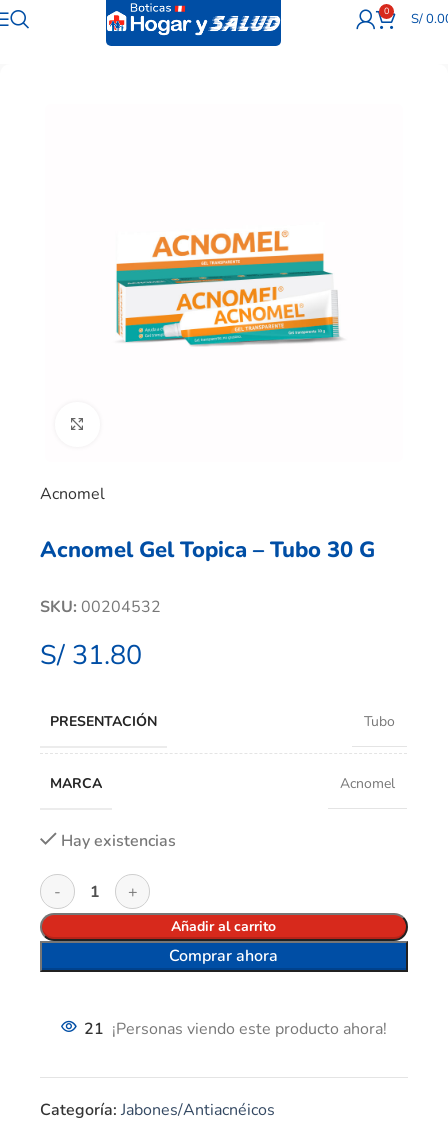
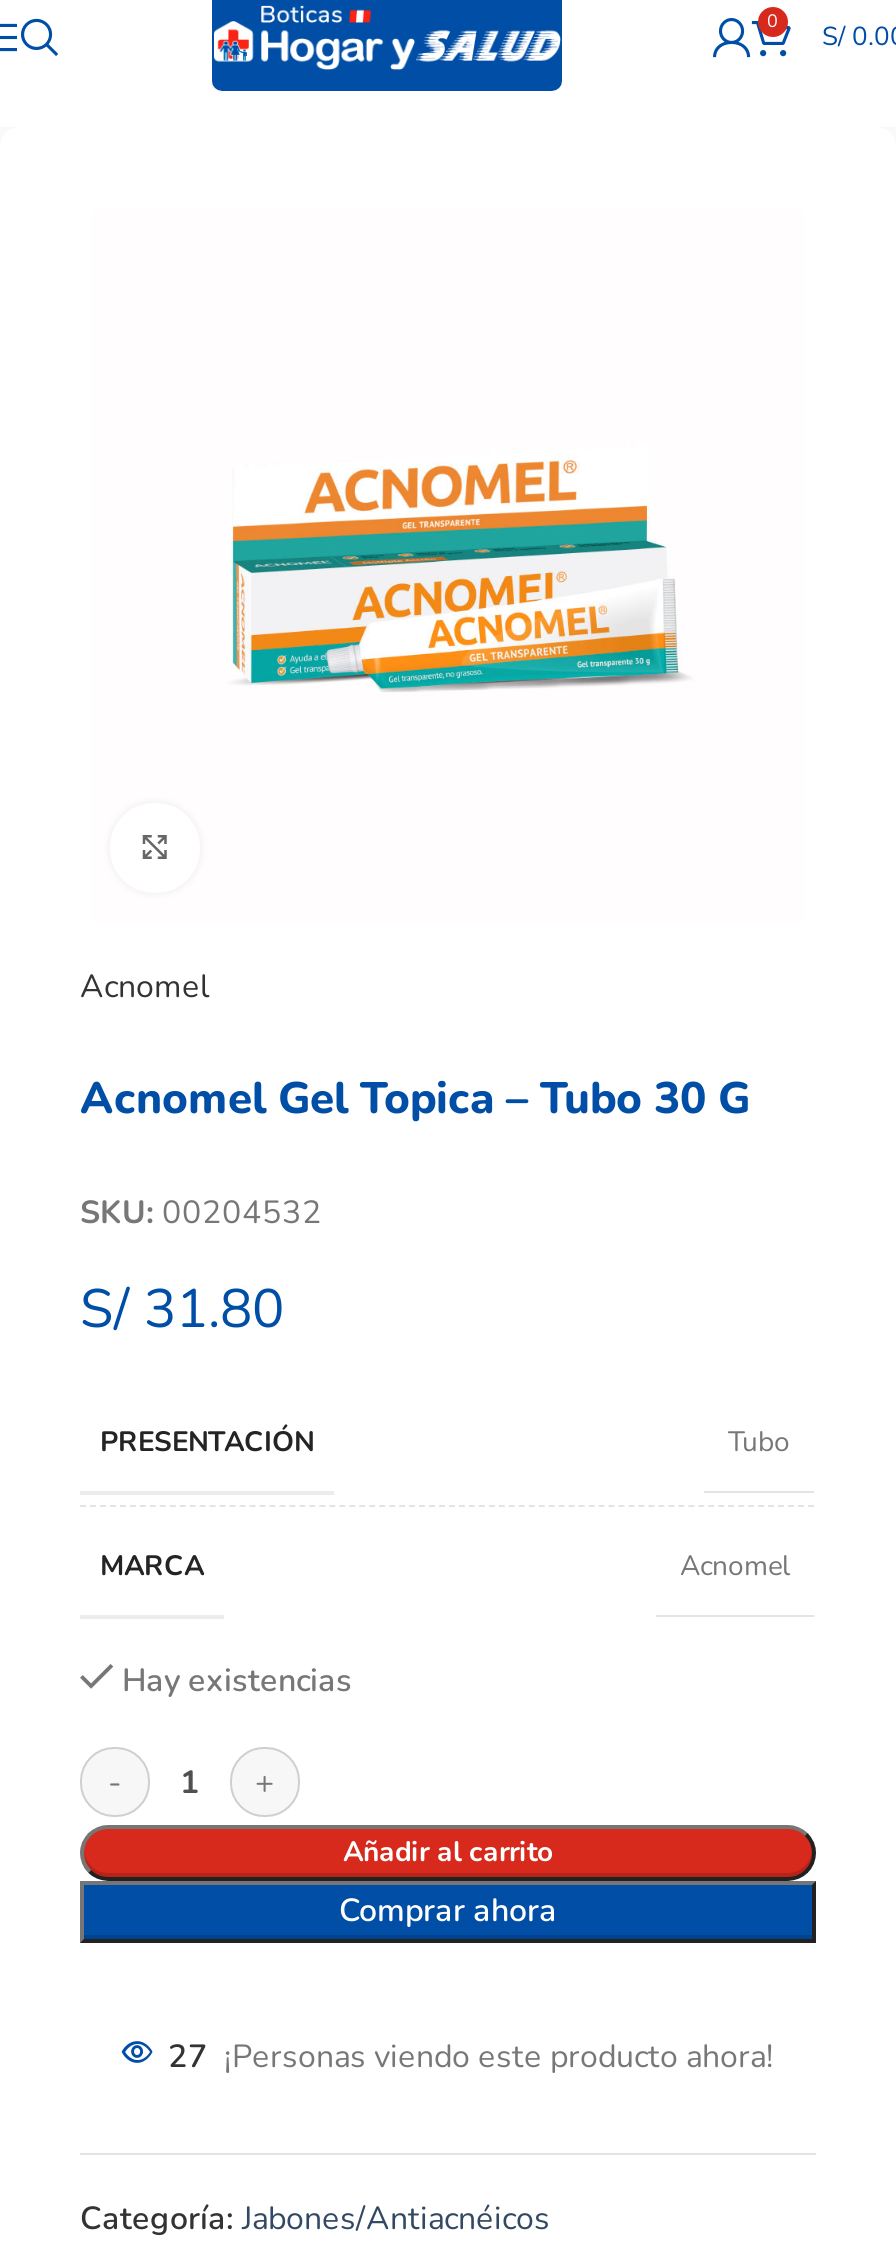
- 21 ¡Personas viendo este producto ahora!
+ 27 ¡Personas viendo este producto ahora!
